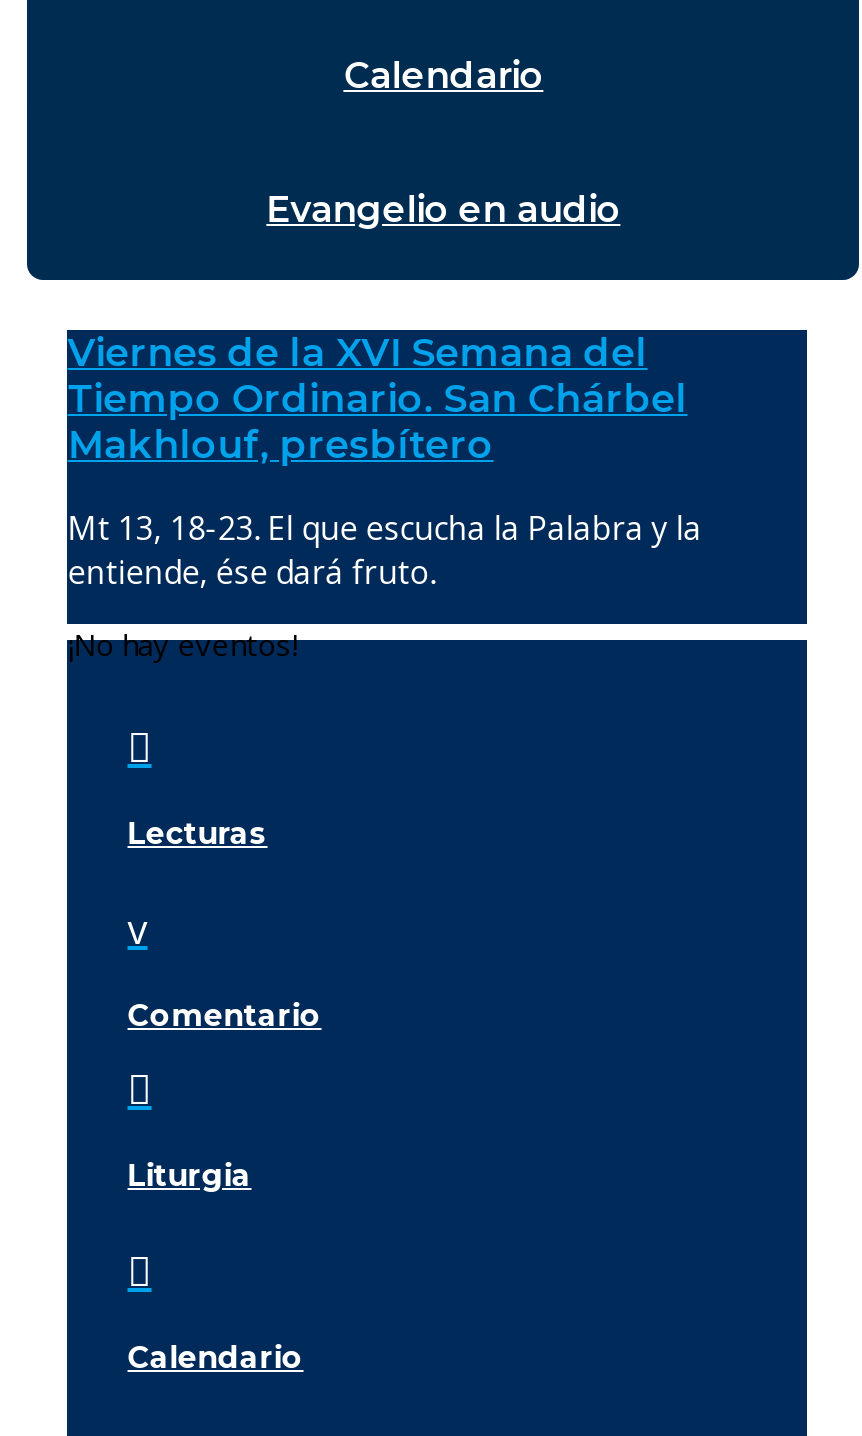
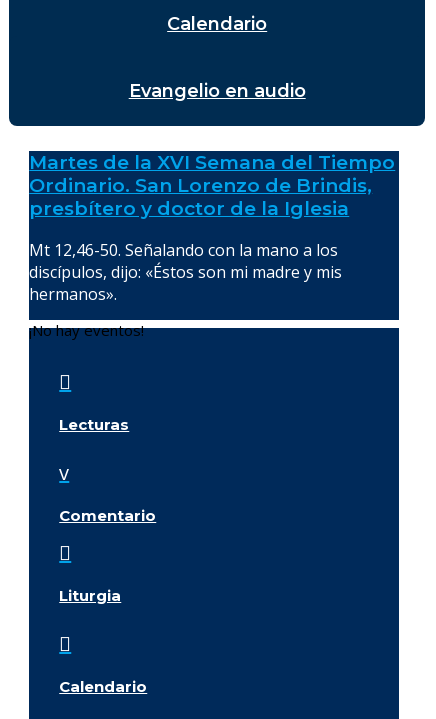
- Viernes de la XVI Semana del
- Tiempo Ordinario. San Chárbel
- Makhlouf, presbítero
+ Martes de la XVI Semana del Tiempo
+ Ordinario. San Lorenzo de Brindis,
+ presbítero y doctor de la Iglesia

- Mt 13, 18-23. El que escucha la Palabra y la
- entiende, ése dará fruto.
+ Mt 12,46-50. Señalando con la mano a los
+ discípulos, dijo: «Éstos son mi madre y mis
+ hermanos».
